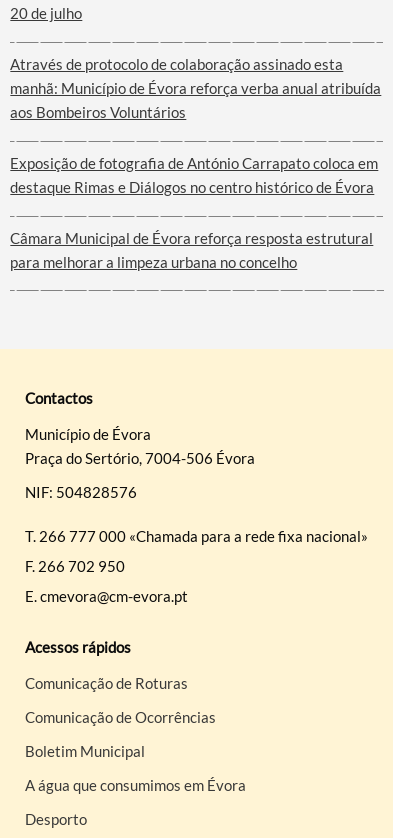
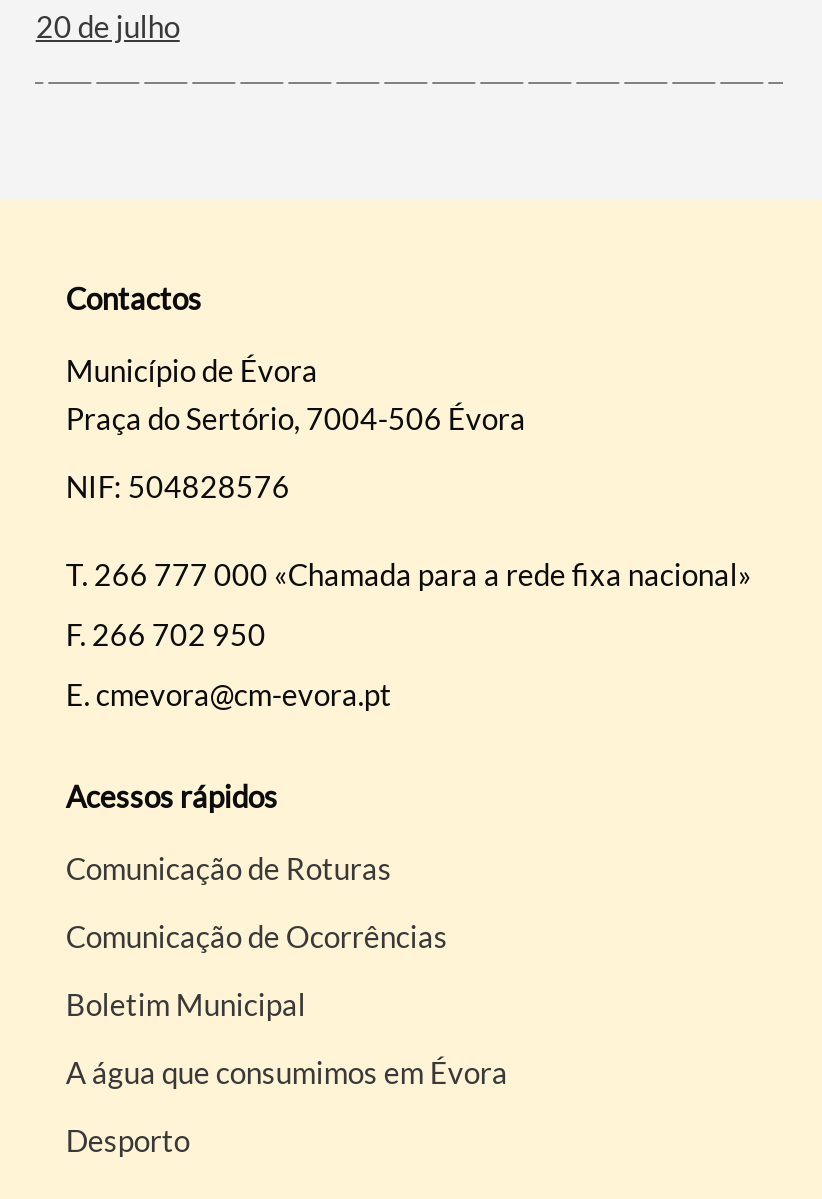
- Através de protocolo de colaboração assinado esta
- manhã: Município de Évora reforça verba anual atribuída
- aos Bombeiros Voluntários
- Exposição de fotografia de António Carrapato coloca em
- destaque Rimas e Diálogos no centro histórico de Évora
- Câmara Municipal de Évora reforça resposta estrutural
- para melhorar a limpeza urbana no concelho
